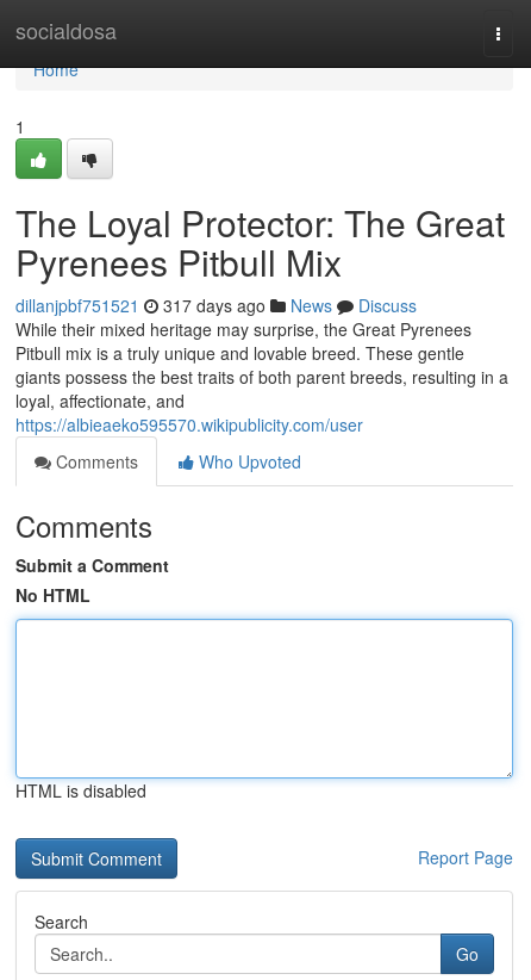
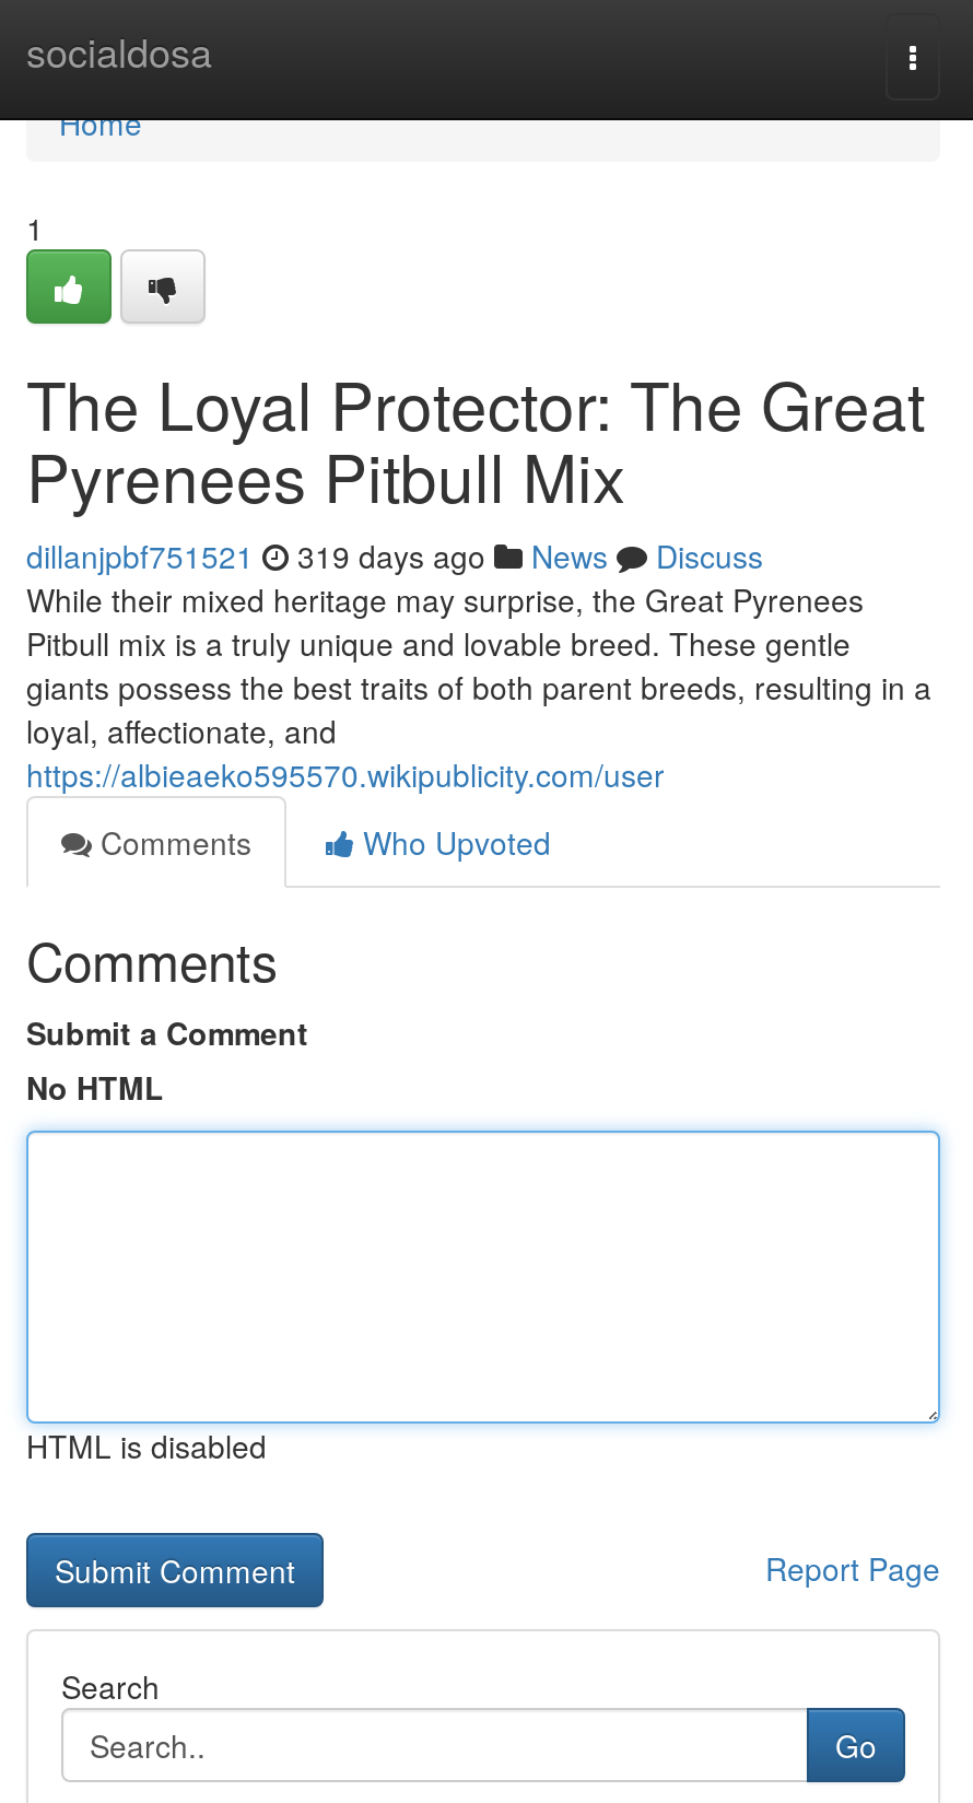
- dillanjpbf751521 317 days ago News Discuss
+ dillanjpbf751521 319 days ago News Discuss
